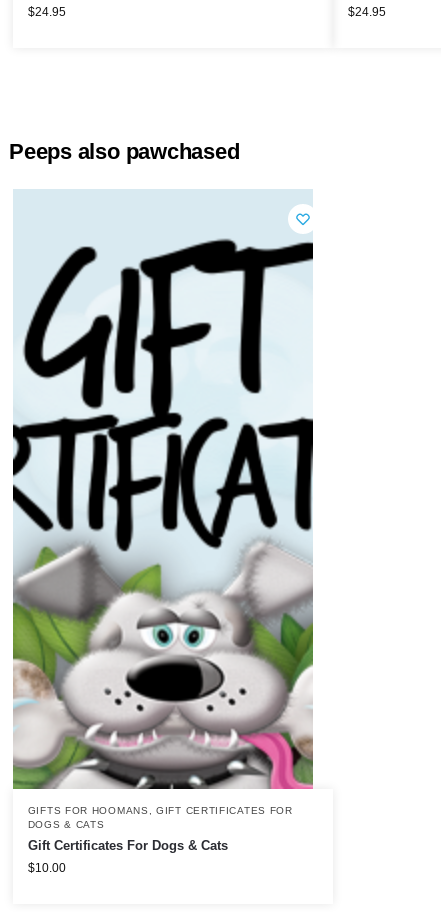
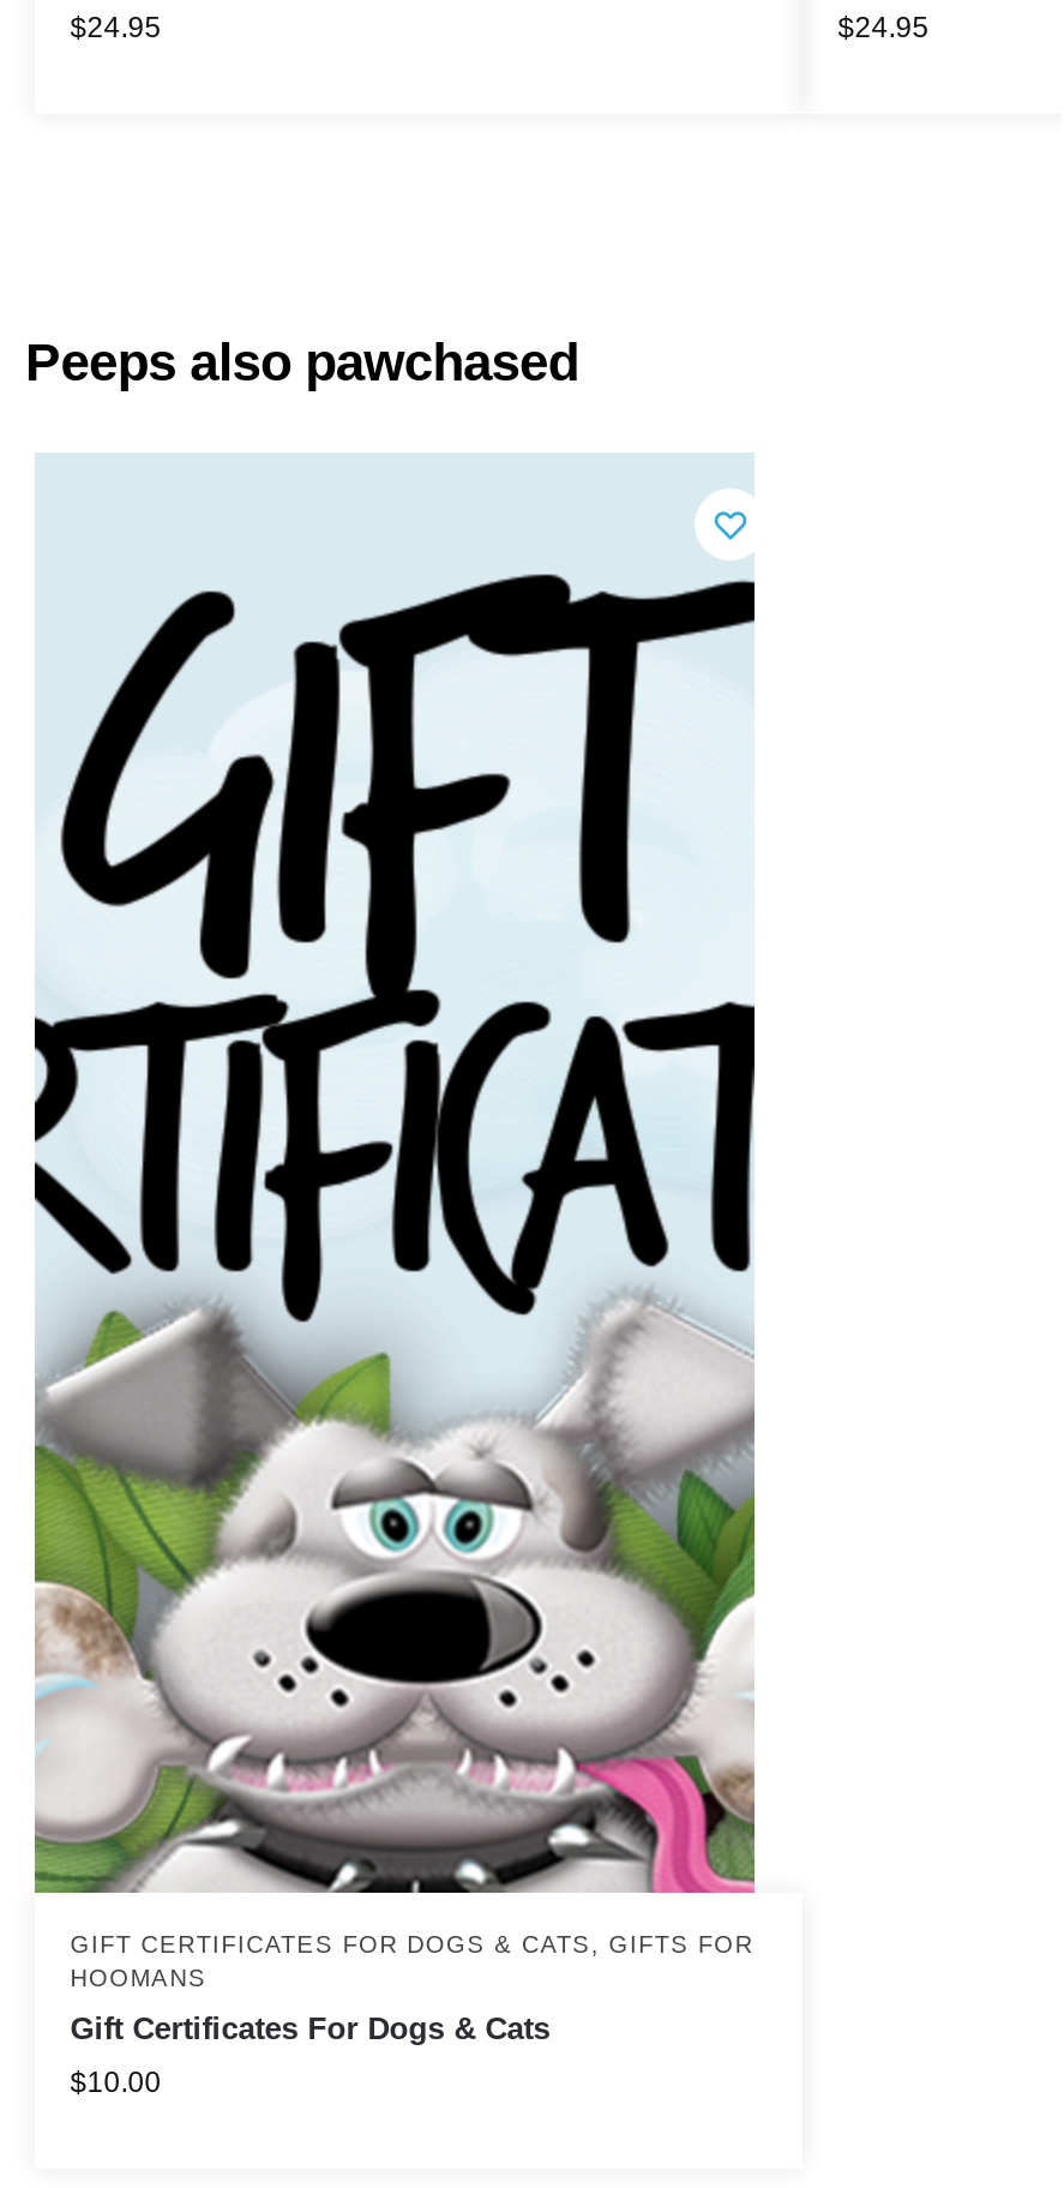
- GIFTS FOR HOOMANS, GIFT CERTIFICATES FOR
- DOGS & CATS
+ GIFT CERTIFICATES FOR DOGS & CATS, GIFTS FOR
+ HOOMANS
